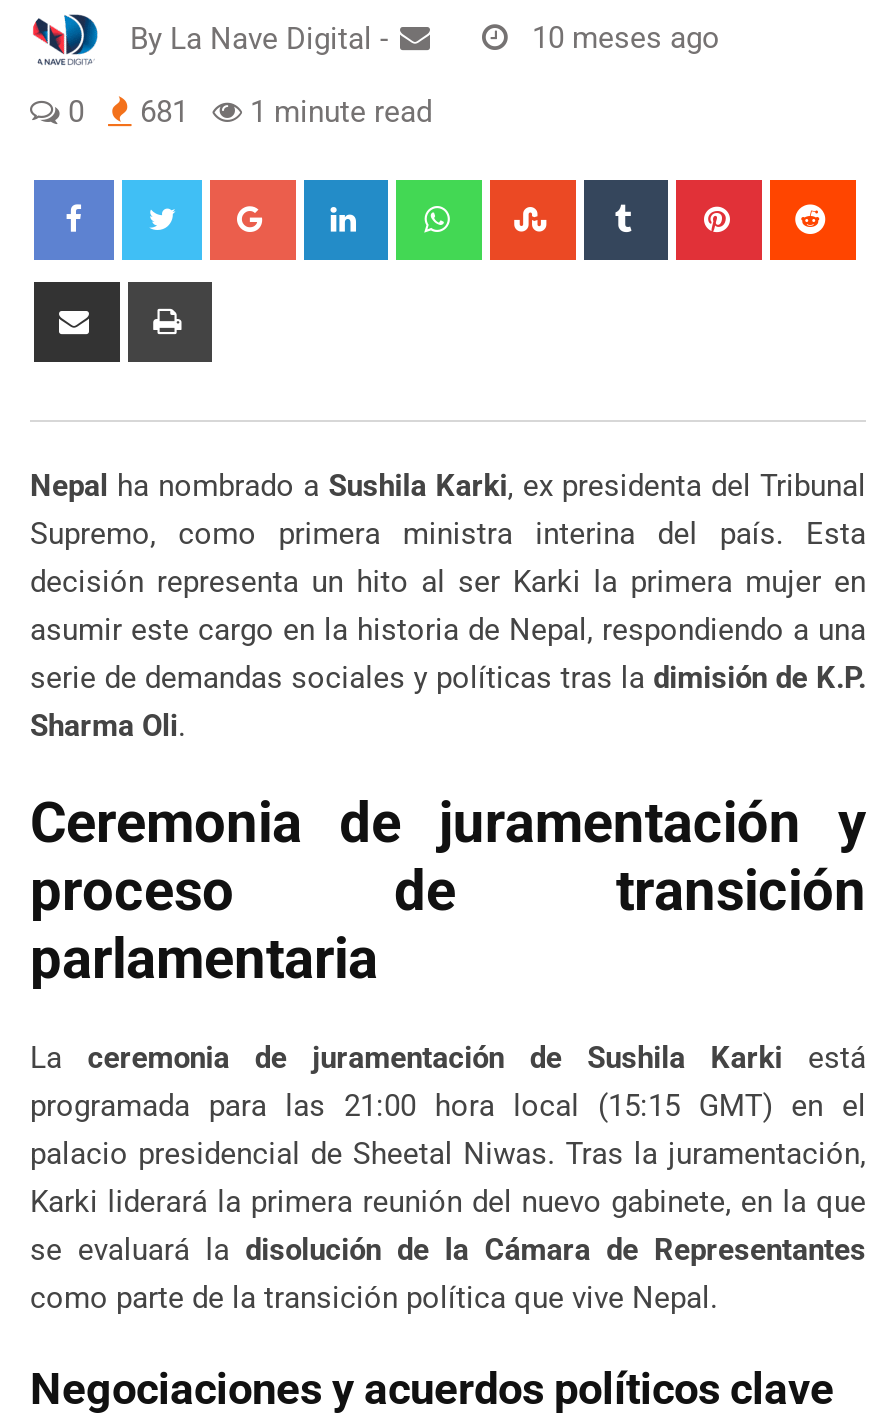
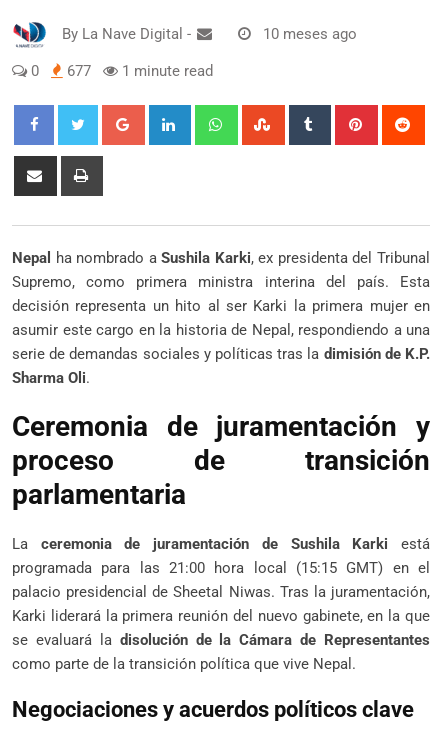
- 0 681 1 minute read
+ 0 677 1 minute read
